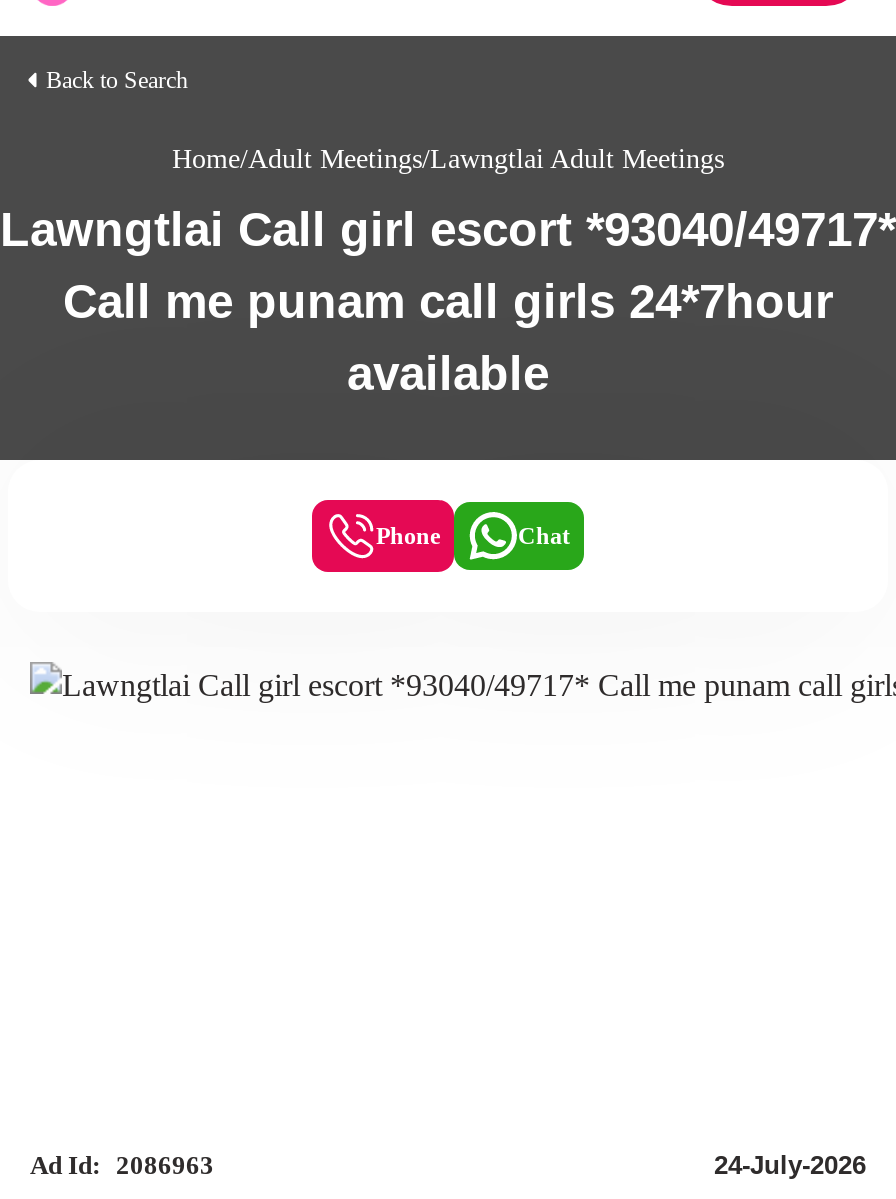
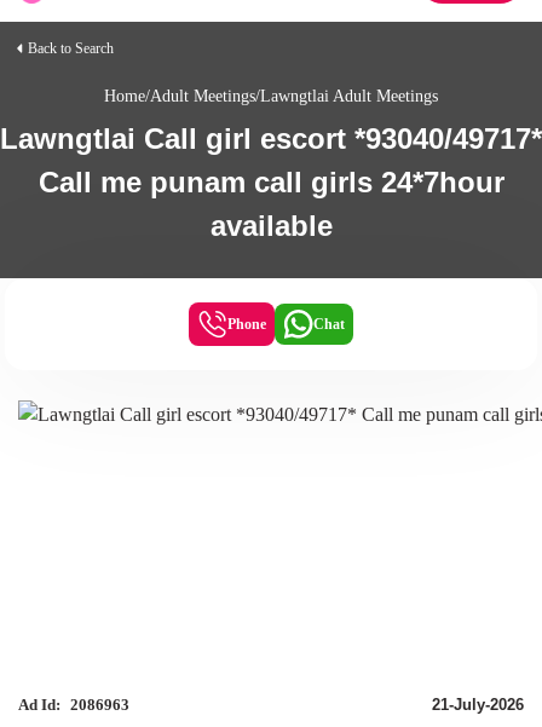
- 24-July-2026
+ 21-July-2026
